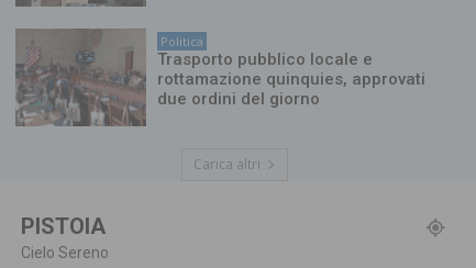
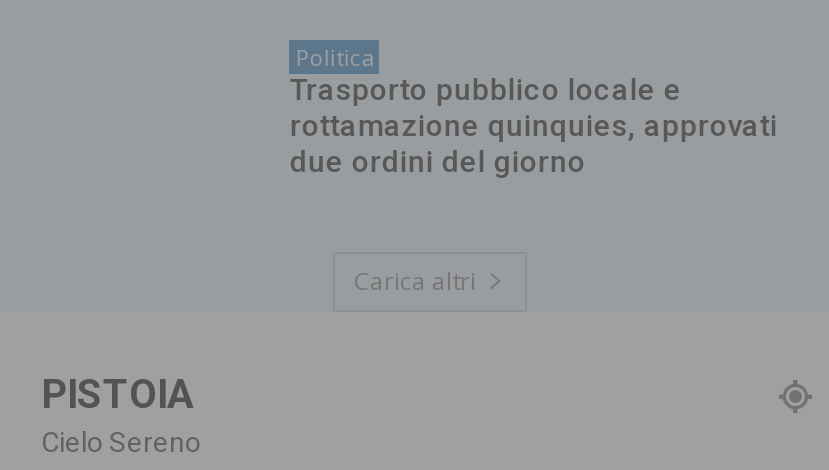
- [image]
